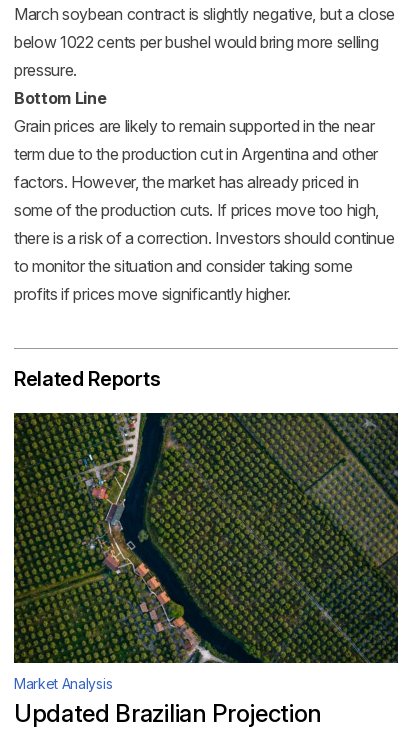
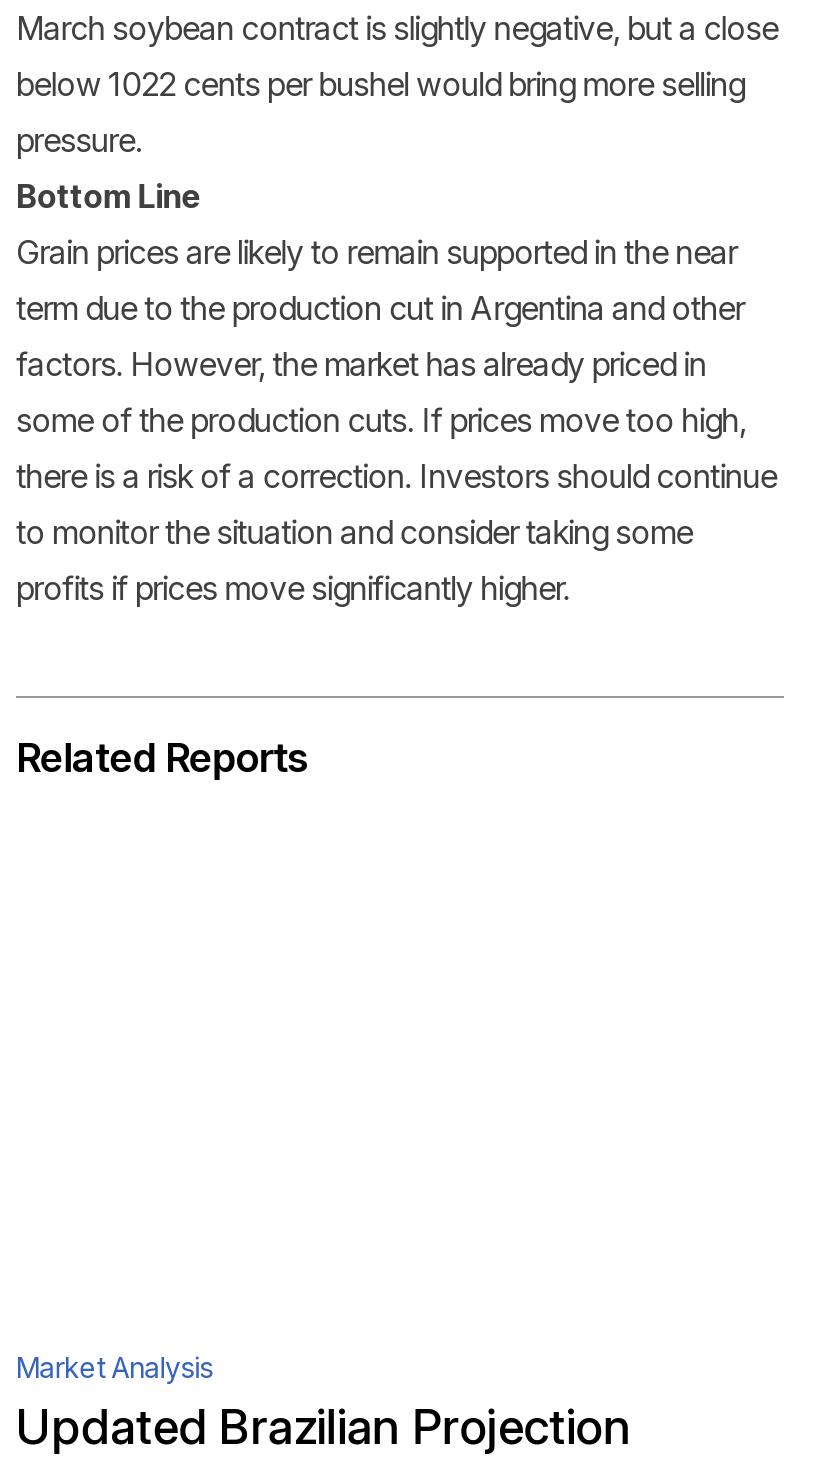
- [image]
